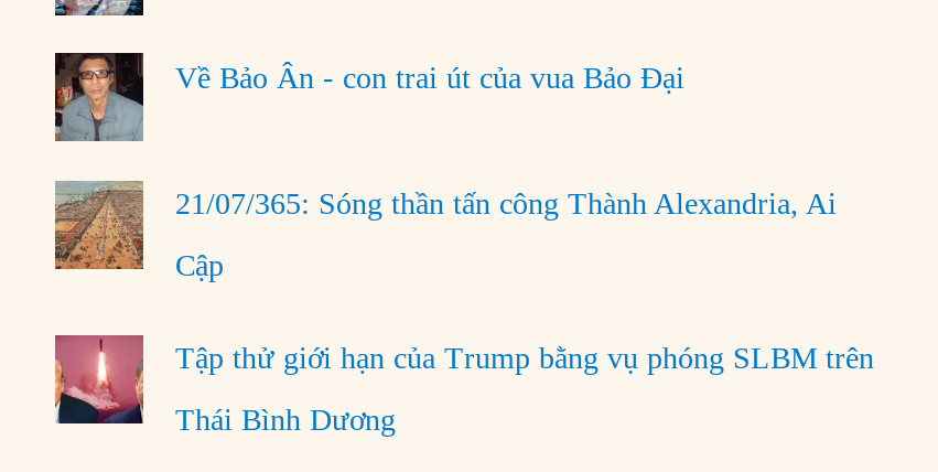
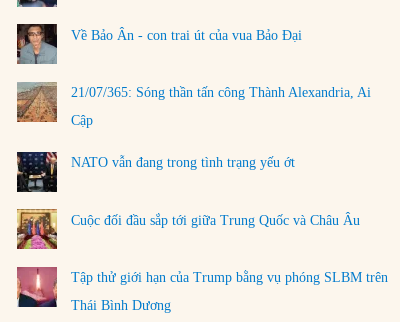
+ [image]
+ NATO vẫn đang trong tình trạng yếu ớt

+ [image]
+ Cuộc đối đầu sắp tới giữa Trung Quốc và Châu Âu
